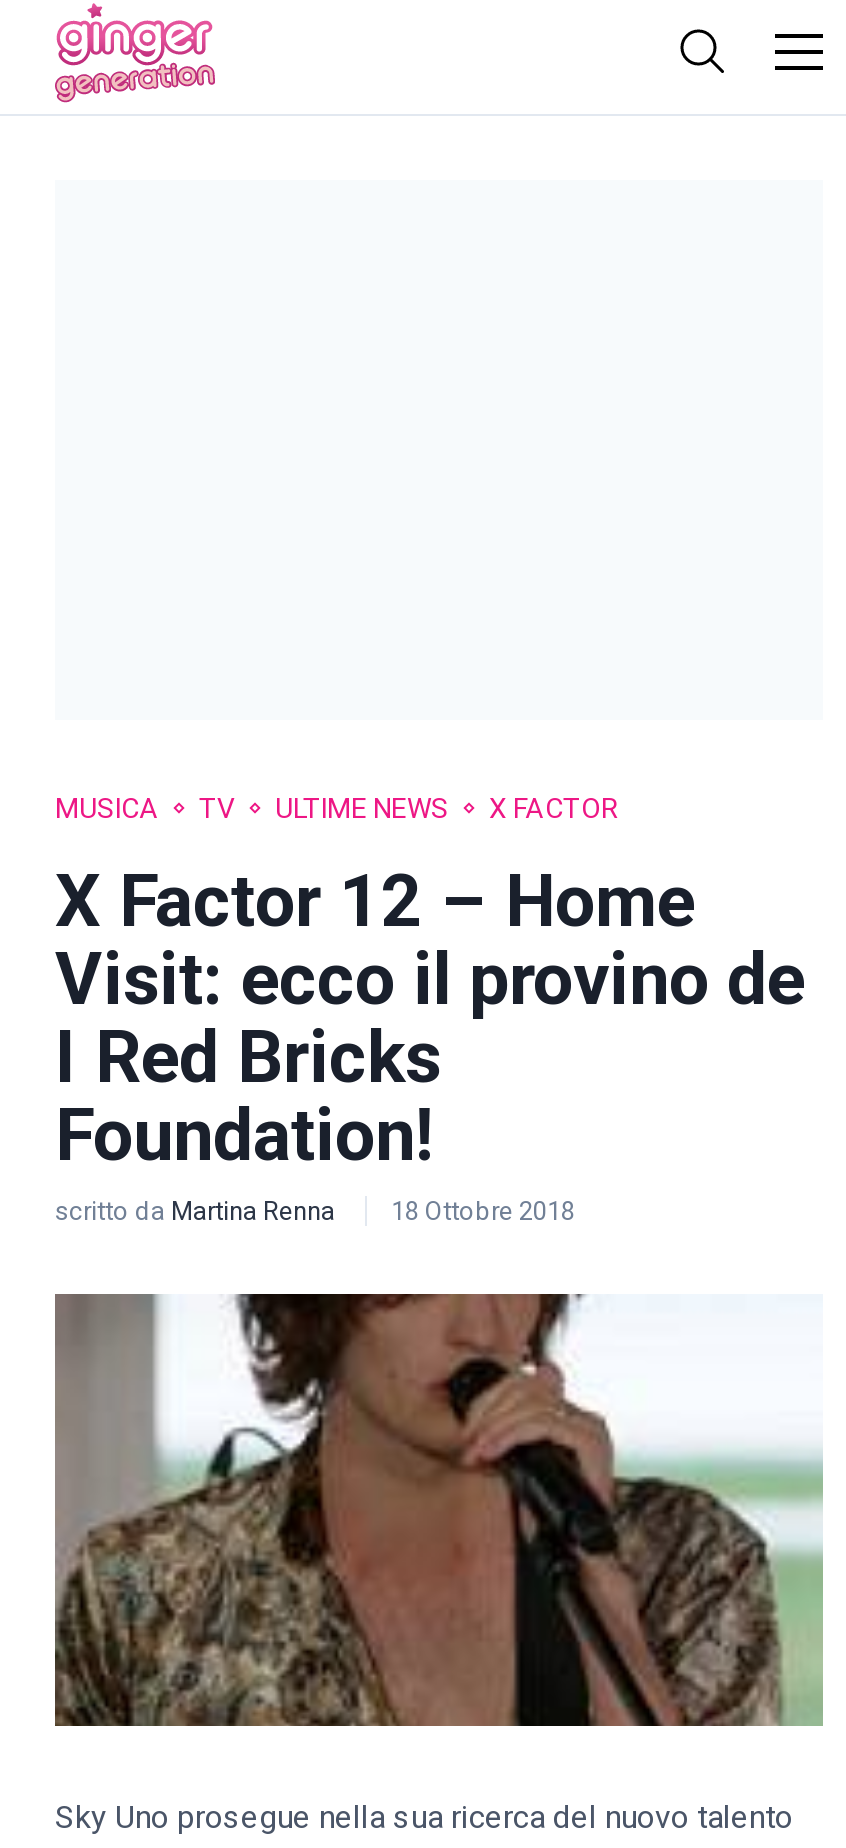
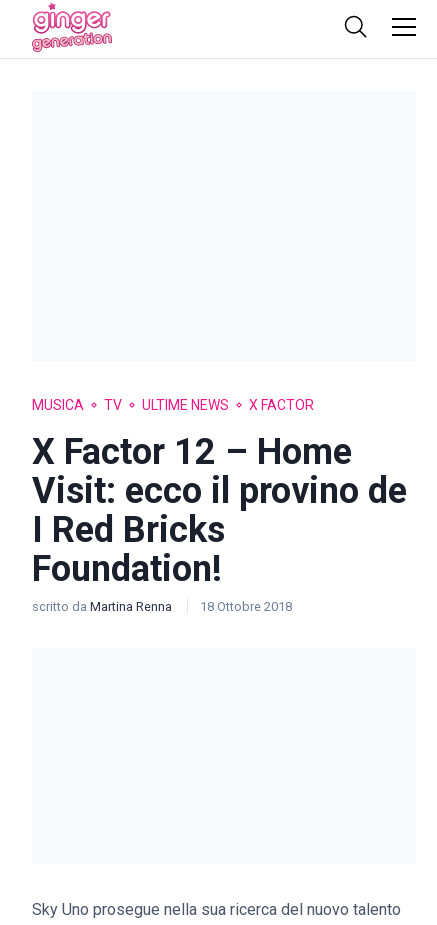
- [image]
